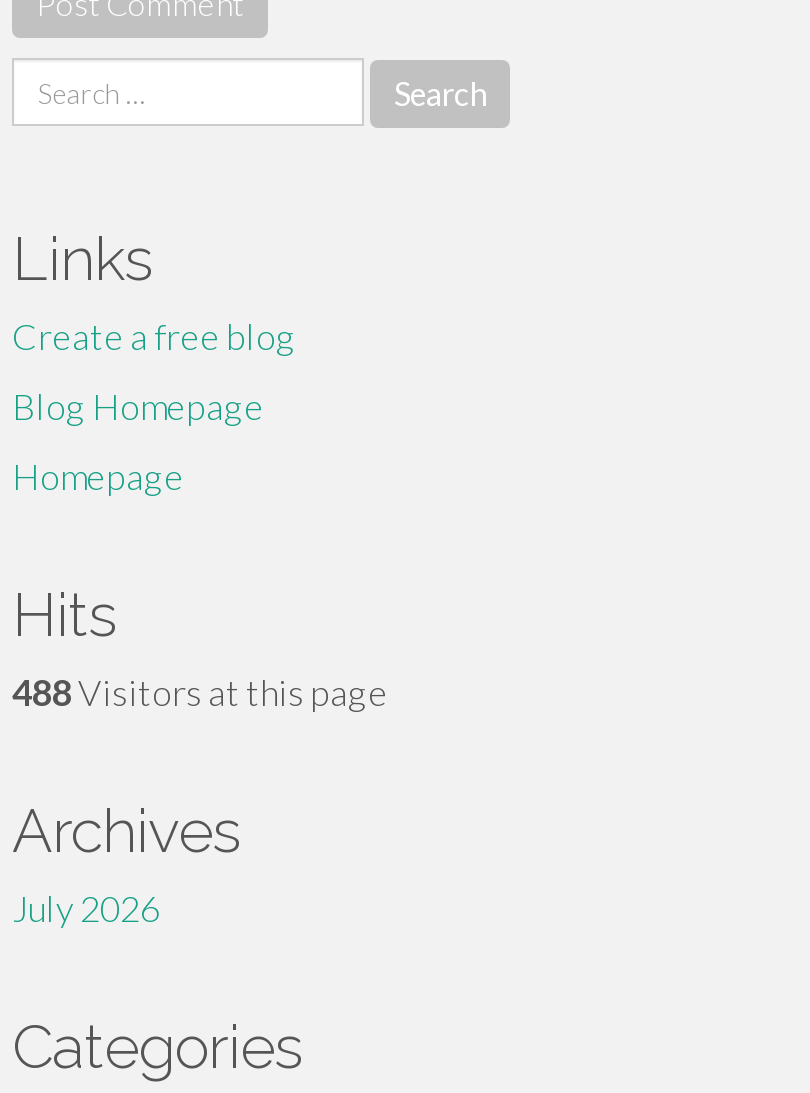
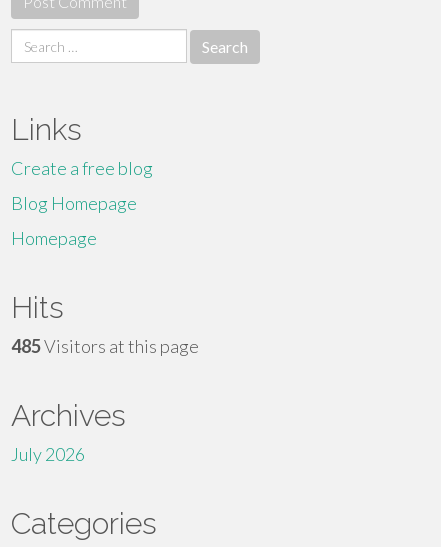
- 488Visitors at this page
+ 485Visitors at this page
